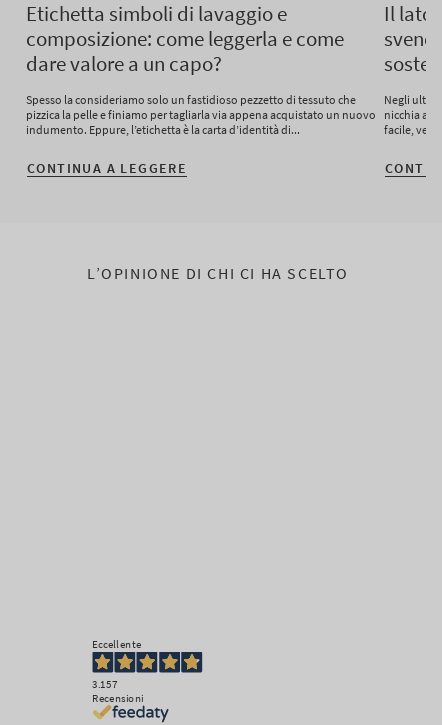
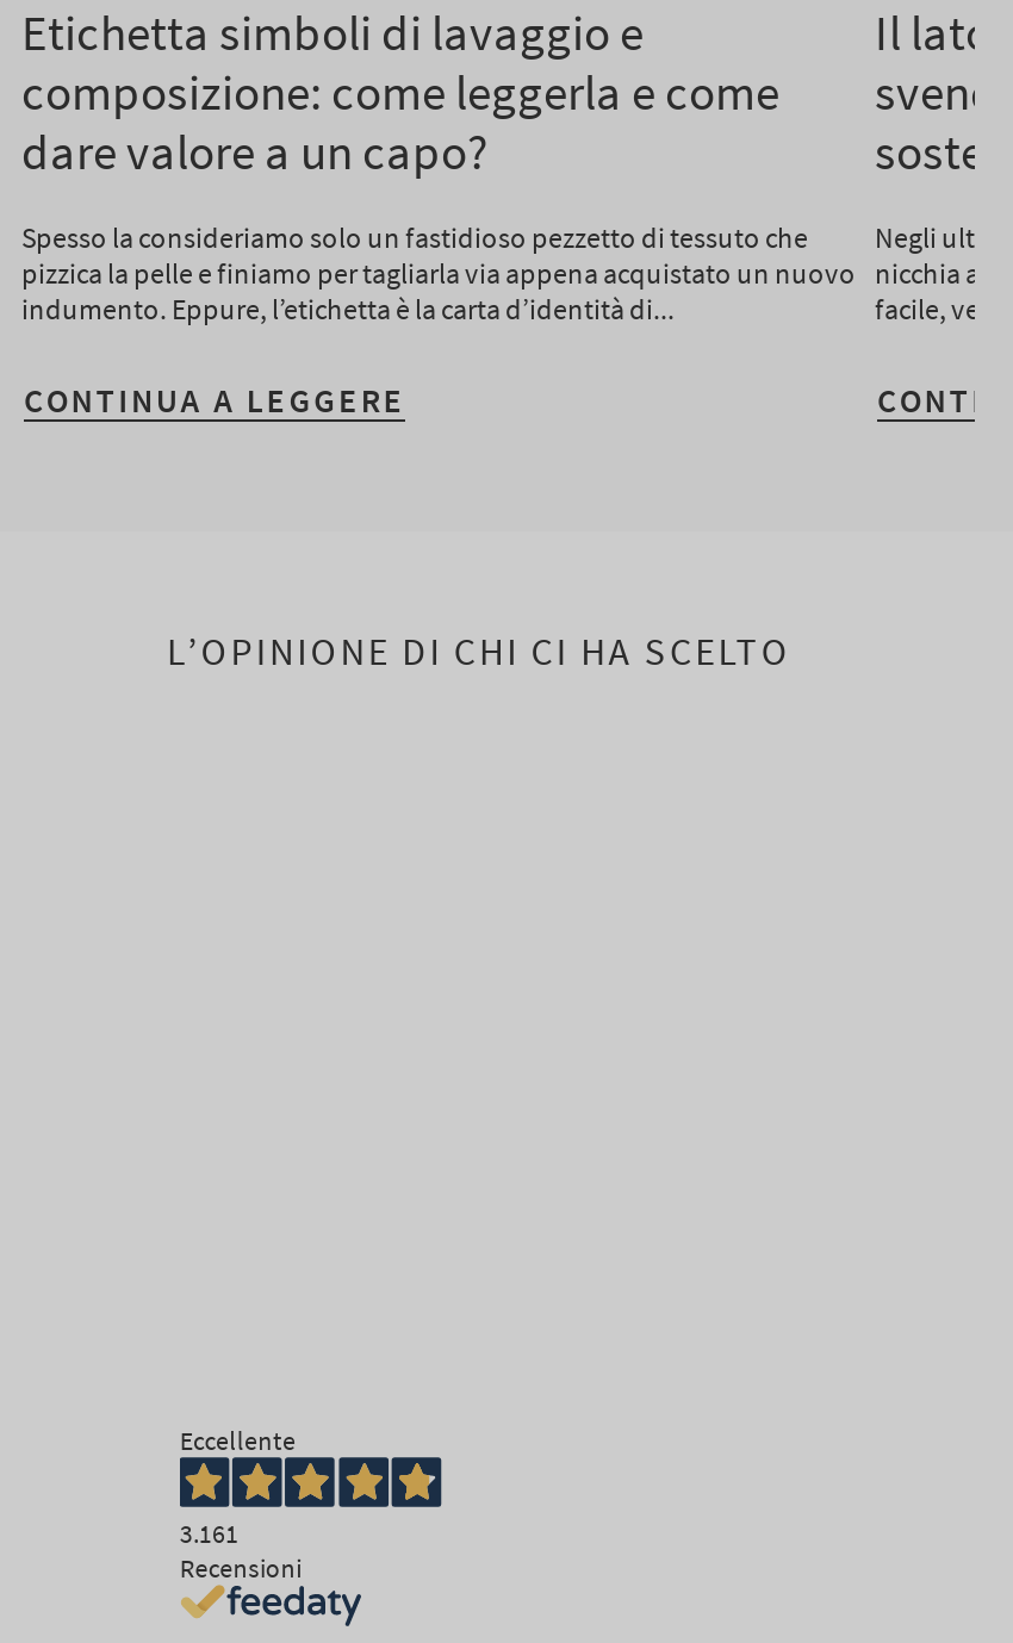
- 3.157
+ 3.161
